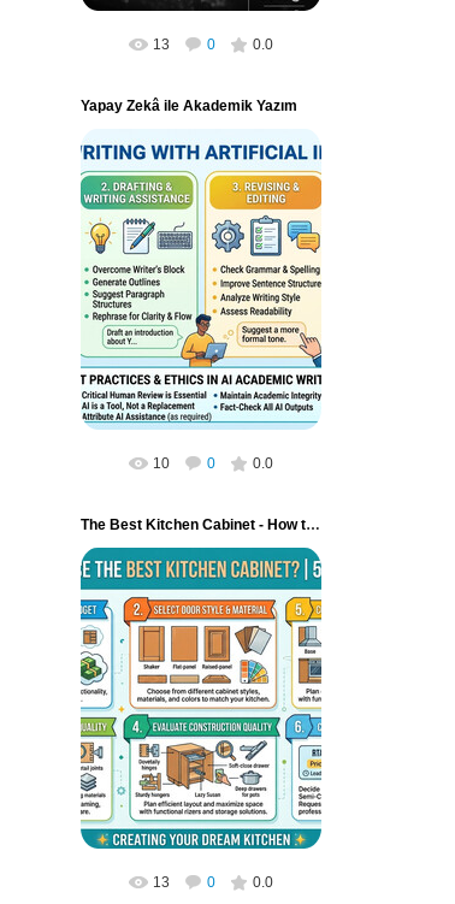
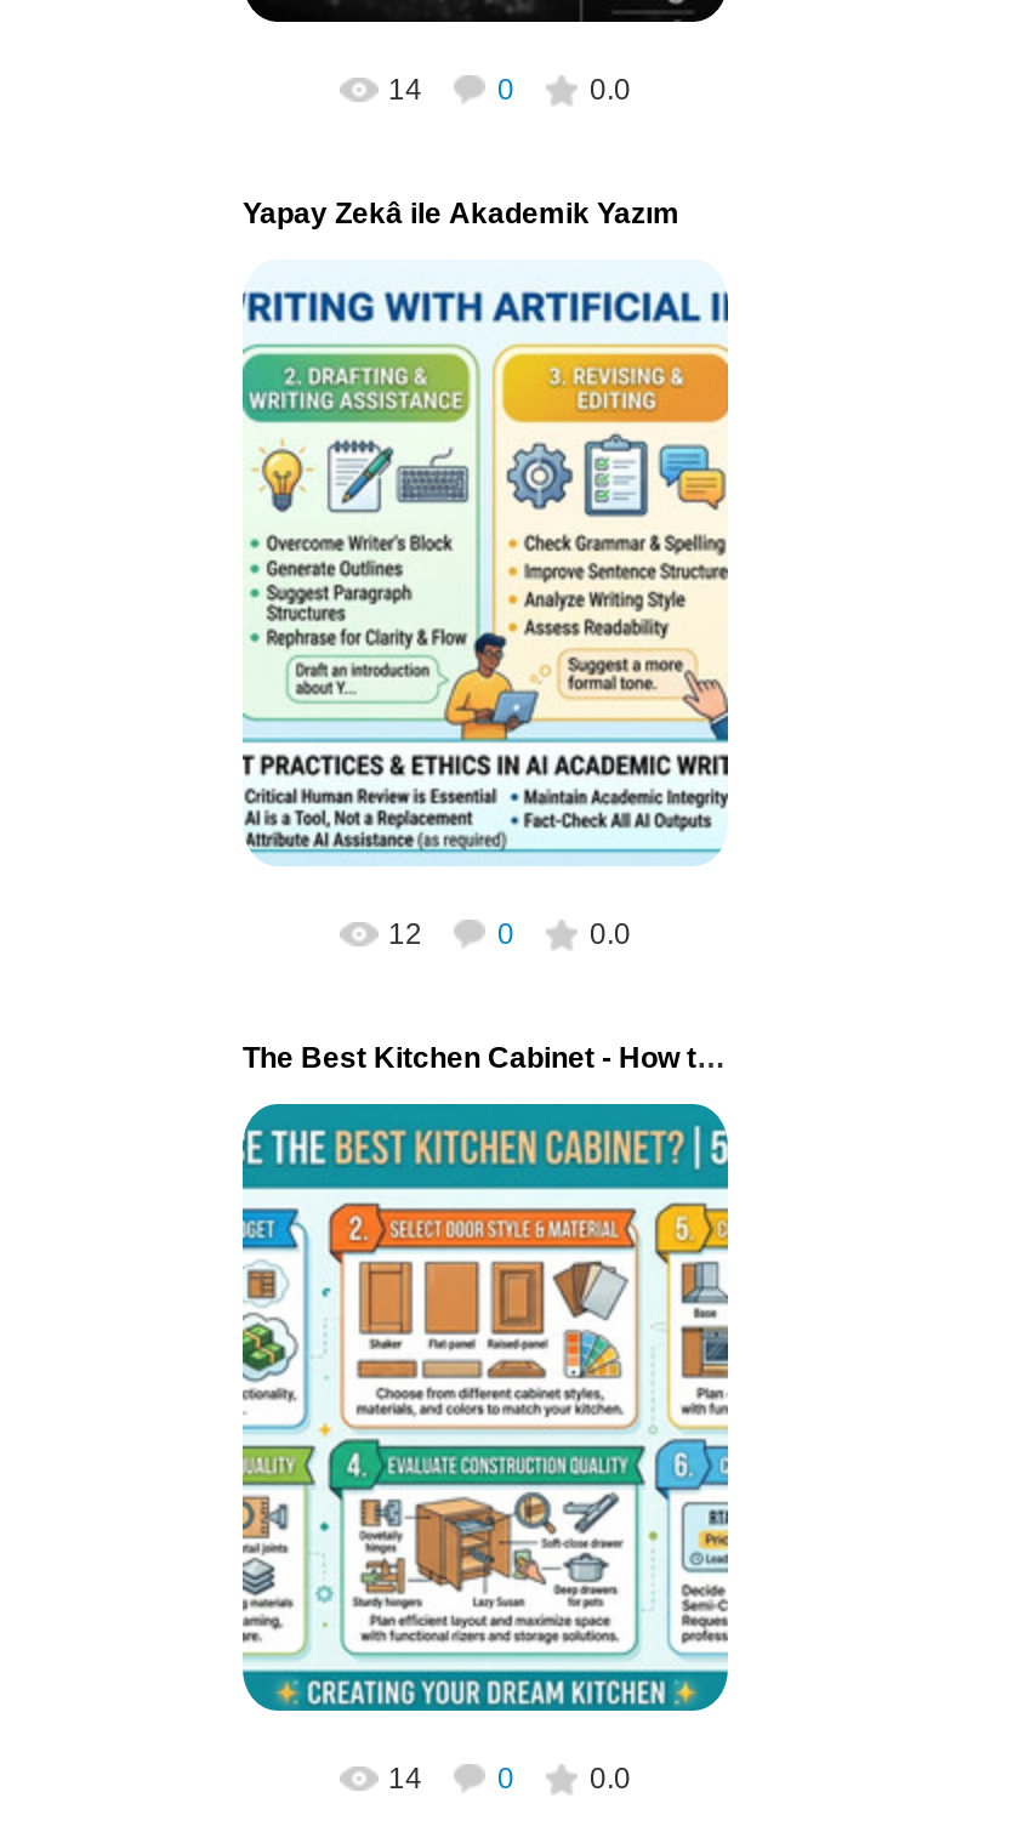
- 13
+ 14

- 10
+ 12

- 13
+ 14
